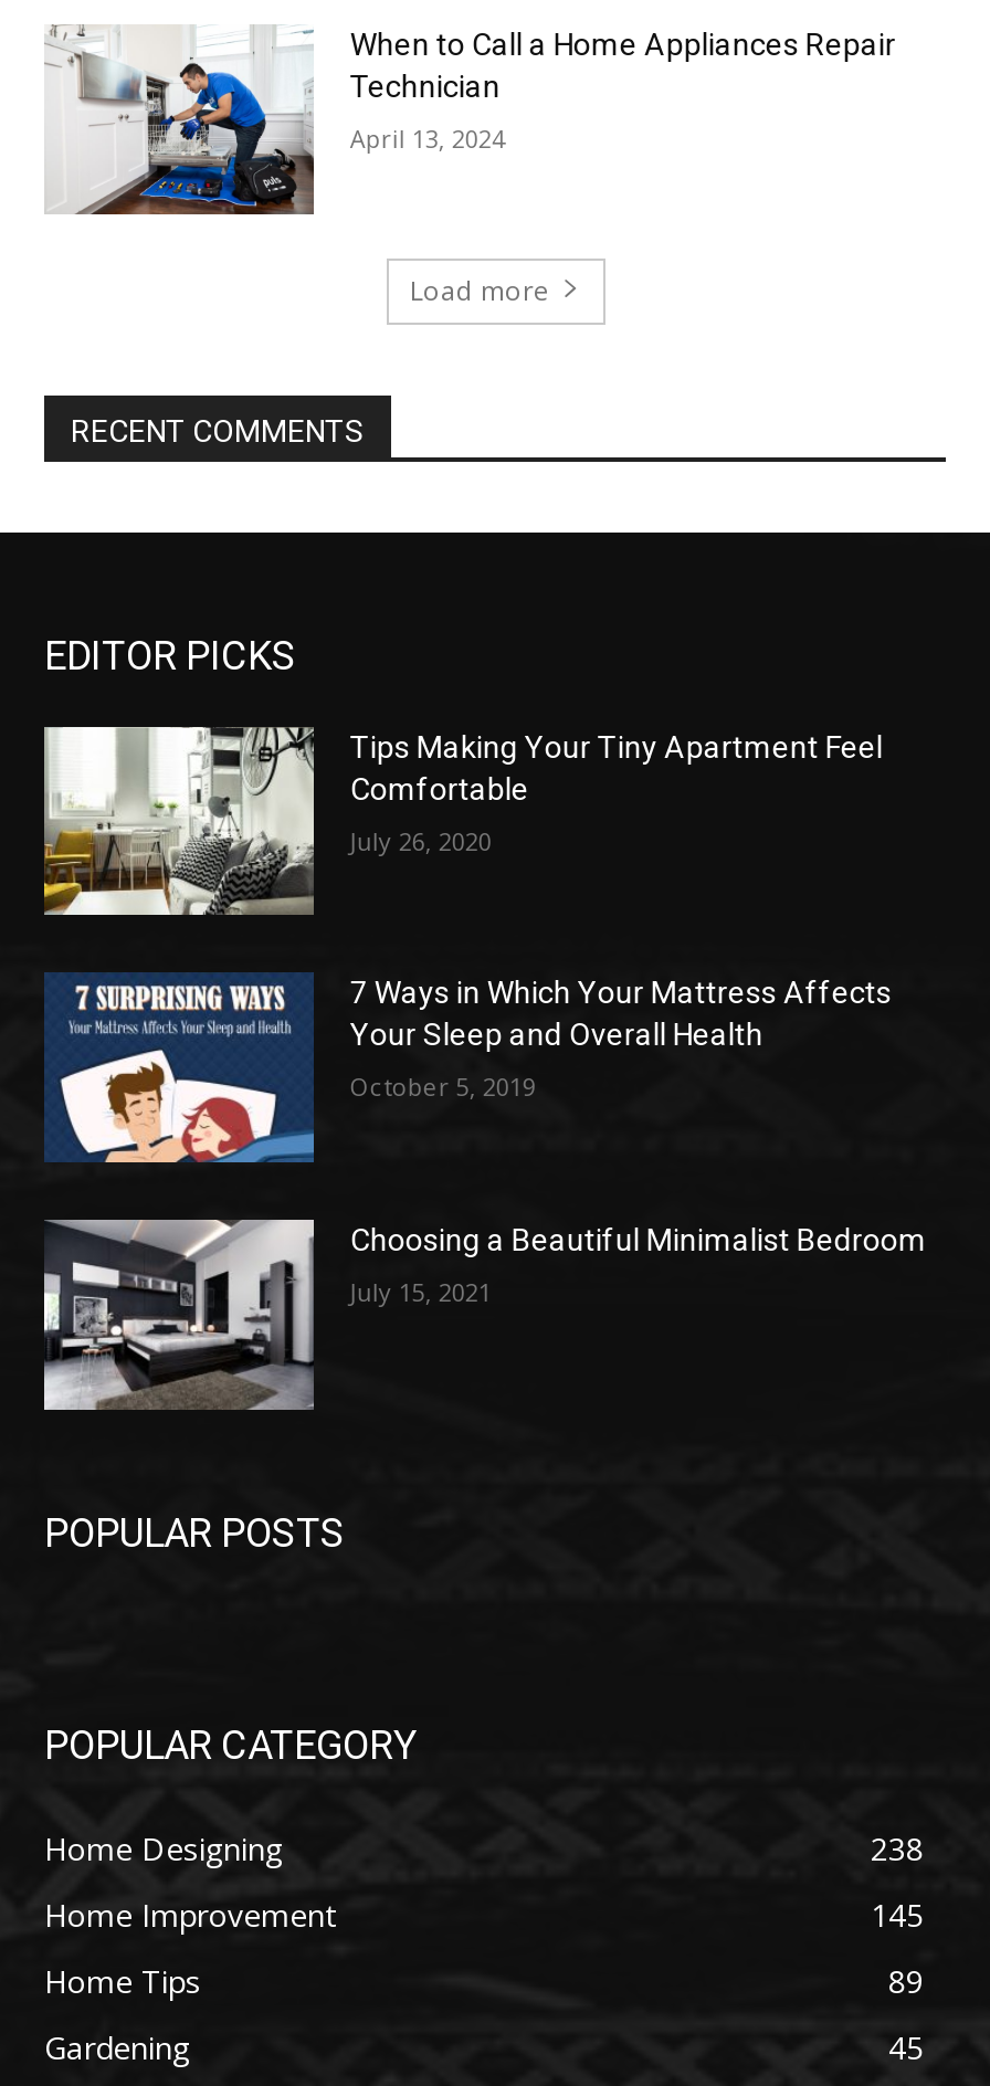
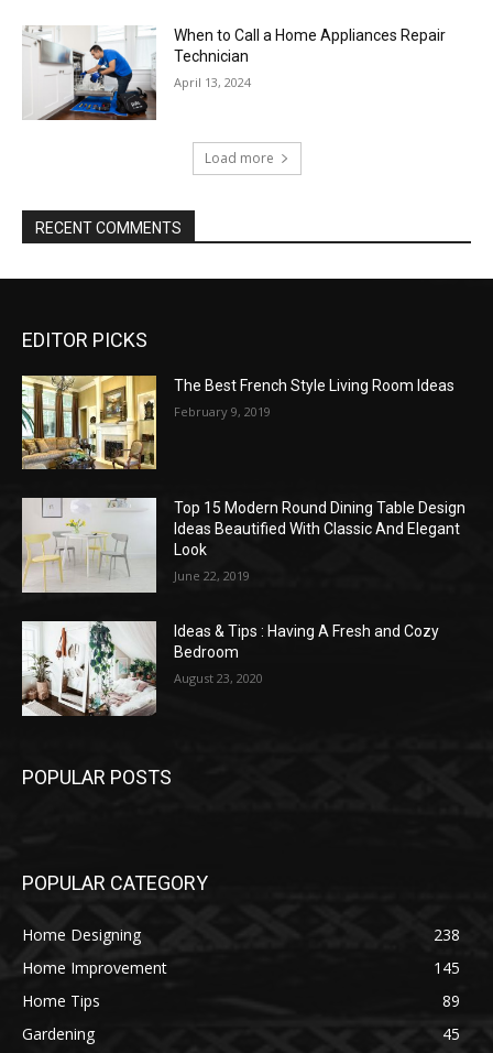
- [image]
- Tips Making Your Tiny Apartment Feel
- Comfortable
+ [image]
+ The Best French Style Living Room Ideas

- July 26, 2020
+ February 9, 2019

- [image]
- 7 Ways in Which Your Mattress Affects
- Your Sleep and Overall Health
+ [image]
+ Top 15 Modern Round Dining Table Design
+ Ideas Beautified With Classic And Elegant
+ Look

- October 5, 2019
+ June 22, 2019

- [image]
- Choosing a Beautiful Minimalist Bedroom
+ [image]
+ Ideas & Tips : Having A Fresh and Cozy
+ Bedroom

- July 15, 2021
+ August 23, 2020
